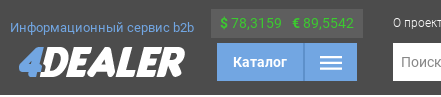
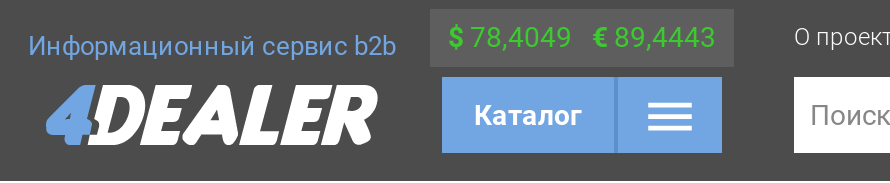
- $78,3159
+ $78,4049

- €89,5542
+ €89,4443
